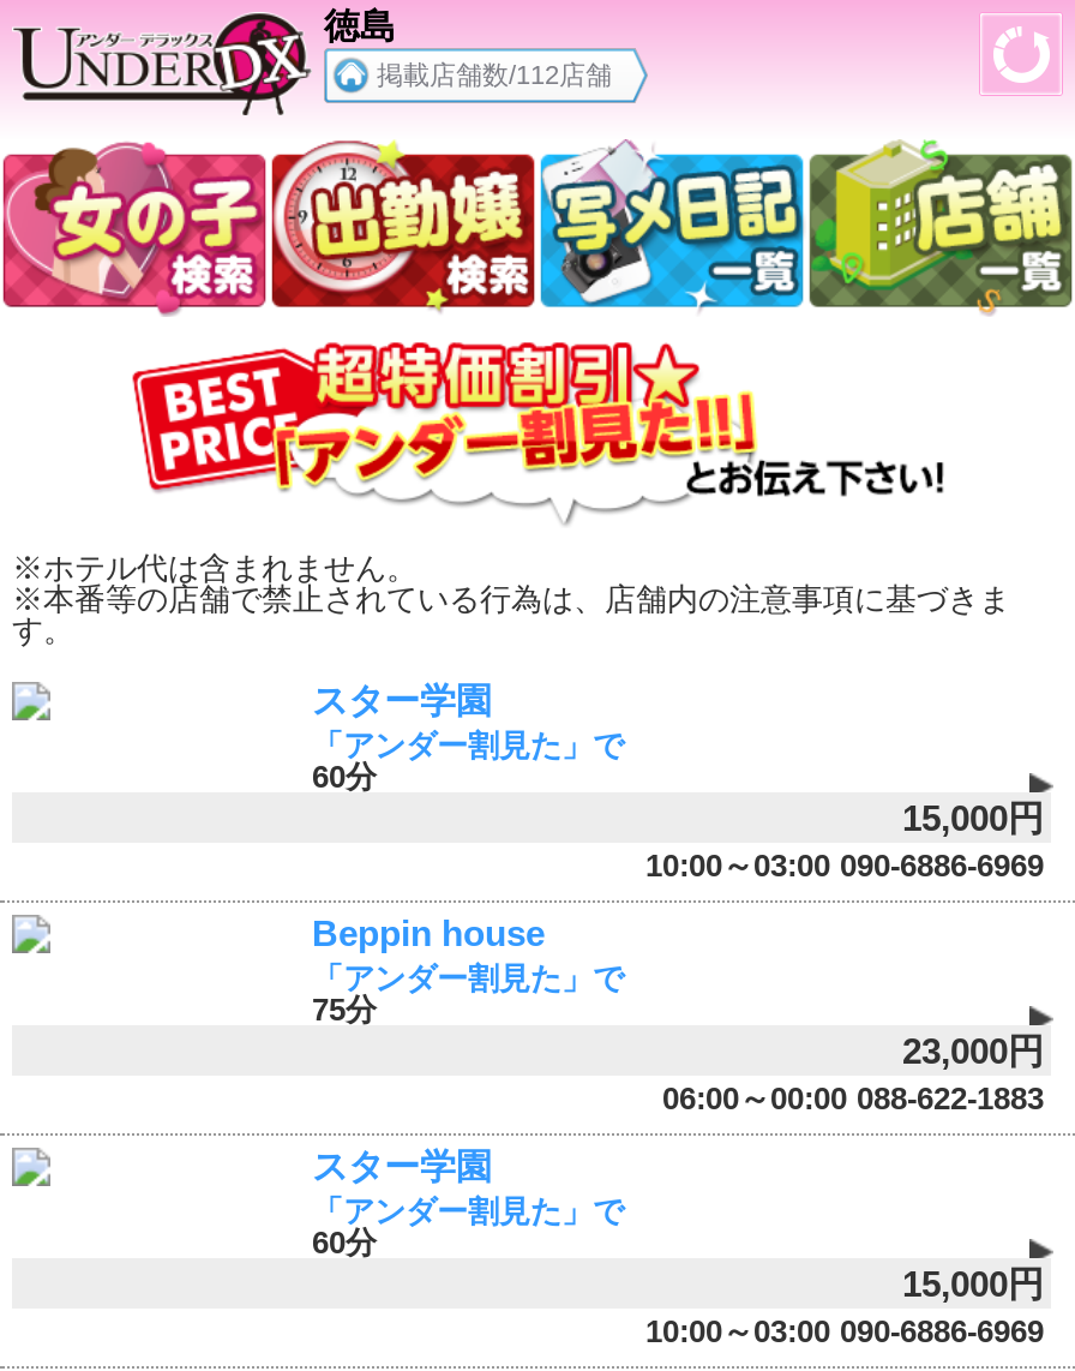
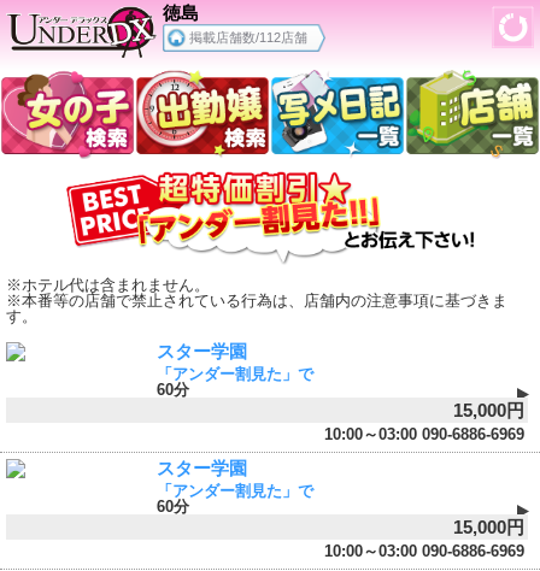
- Beppin house
- 「アンダー割見た」で
- 75分
- 23,000円
- 06:00～00:00 088-622-1883
